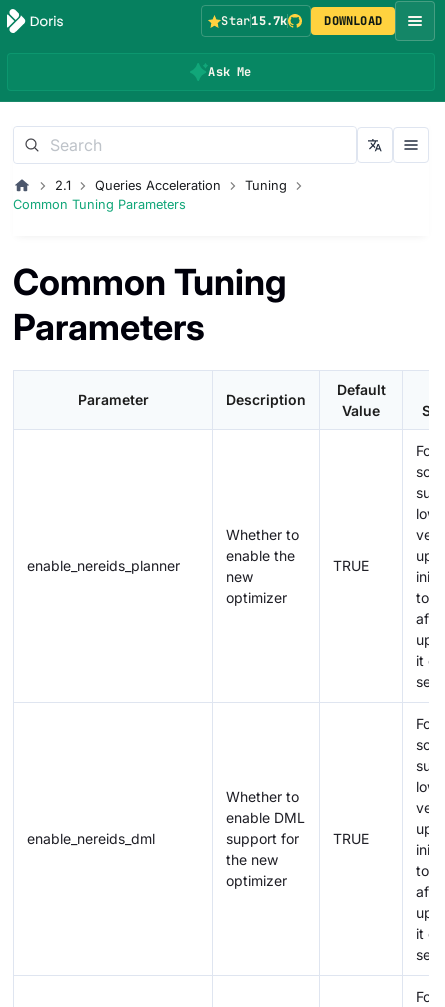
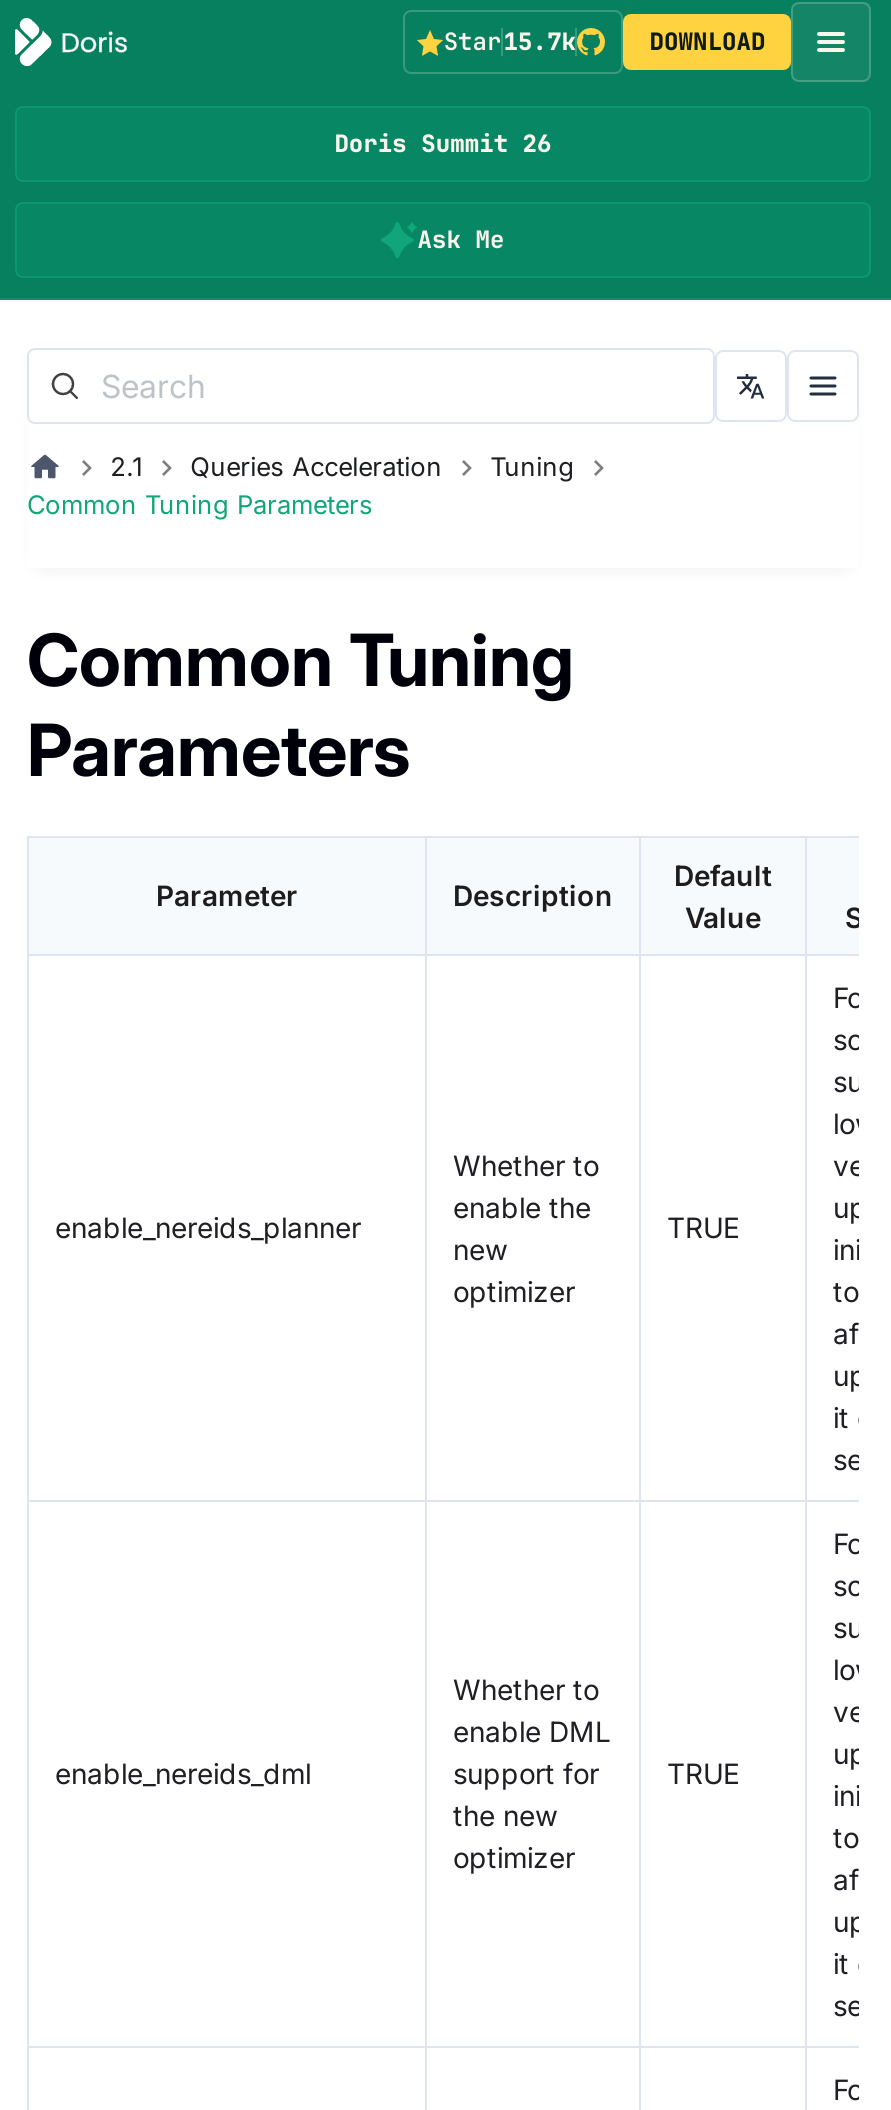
+ Doris Summit 26
